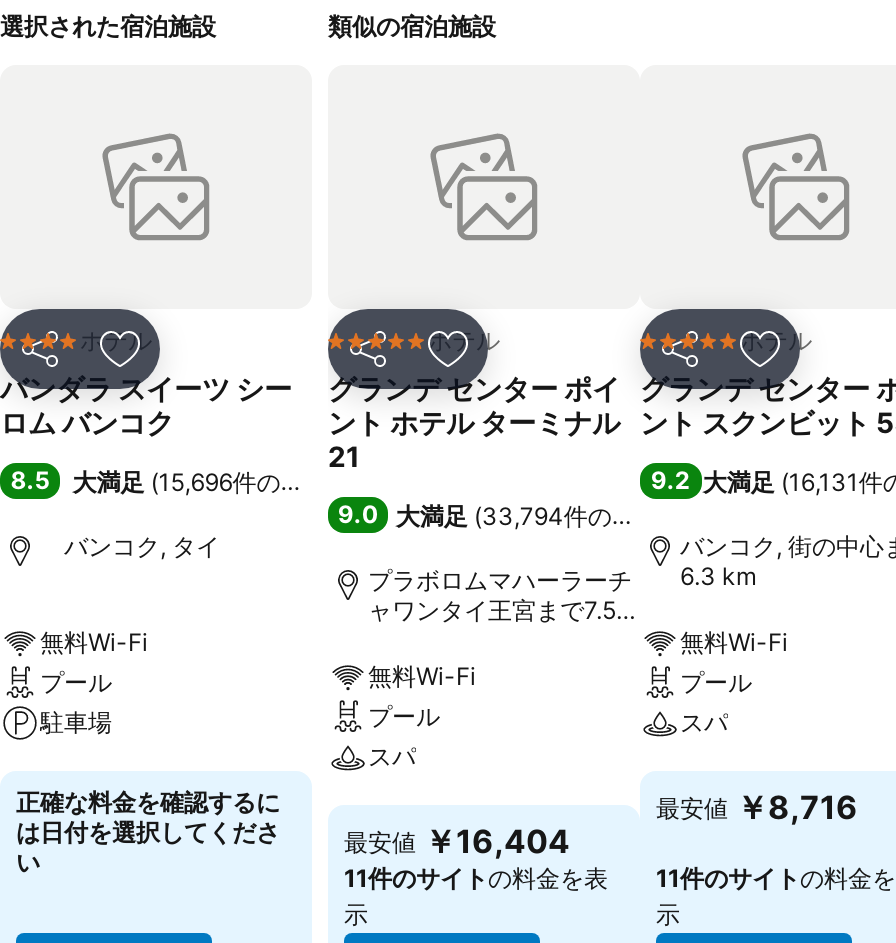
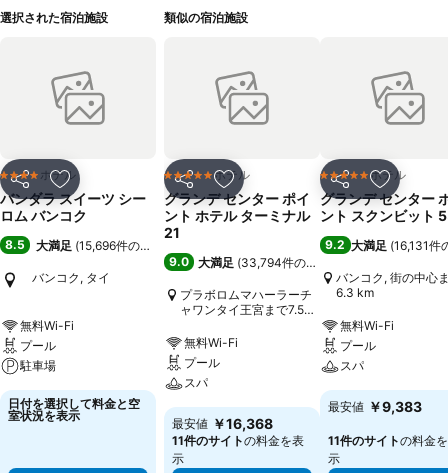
- 正確な料金を確認するに
- は日付を選択してくださ
- い
+ 日付を選択して料金と空
+ 室状況を表示

- 最安値 ￥8,716
+ 最安値 ￥9,383

- 最安値 ￥16,404
+ 最安値 ￥16,368
